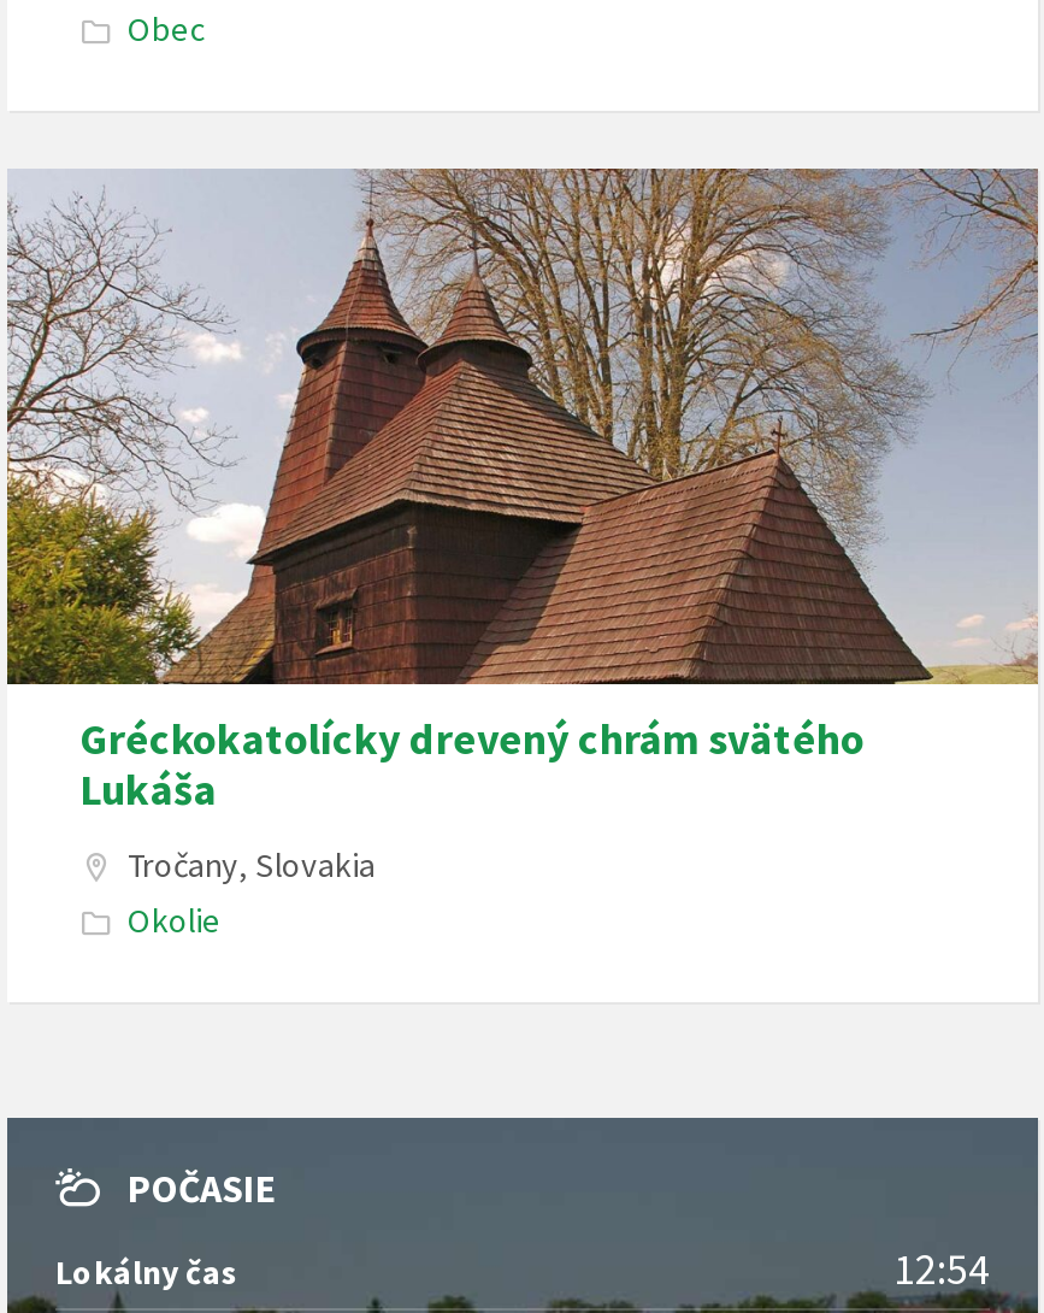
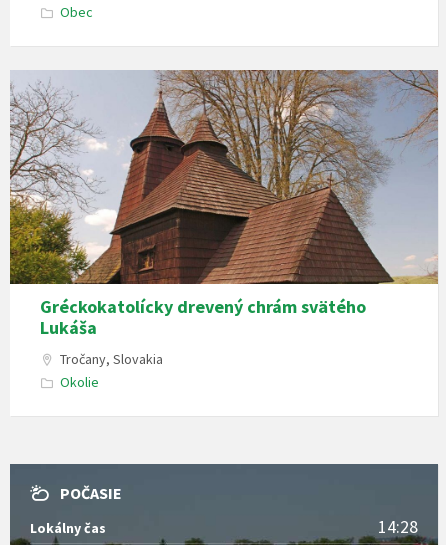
- 12:54
+ 14:28
